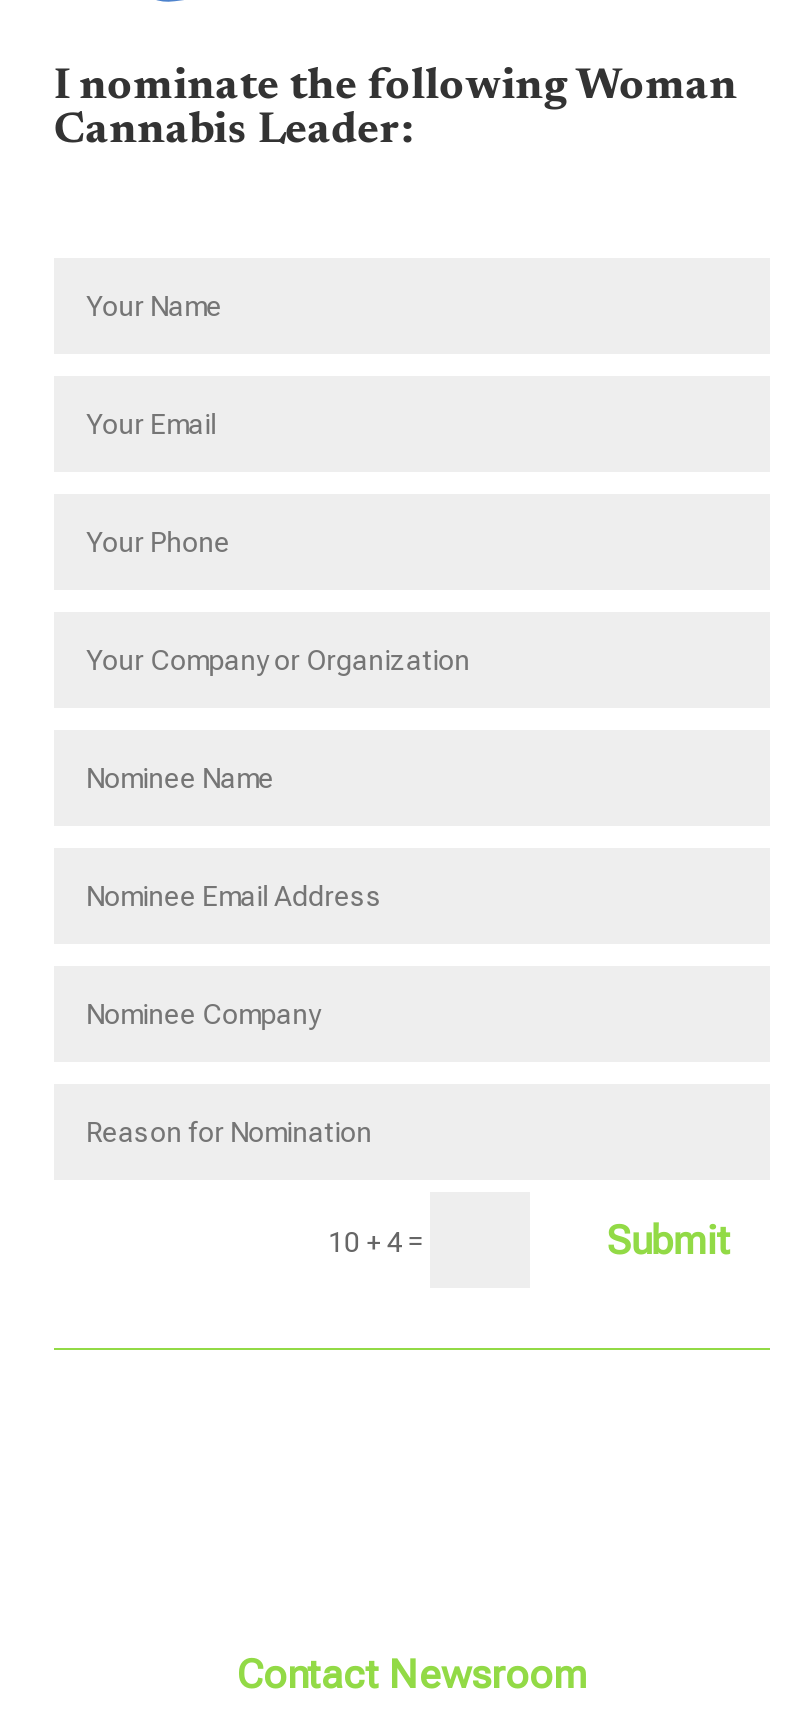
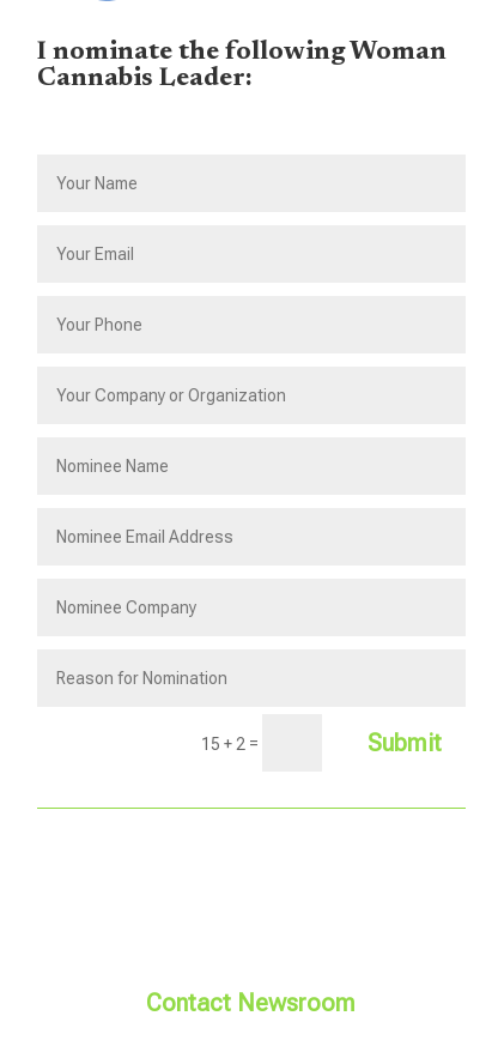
- 10 + 4 =
+ 15 + 2 =
